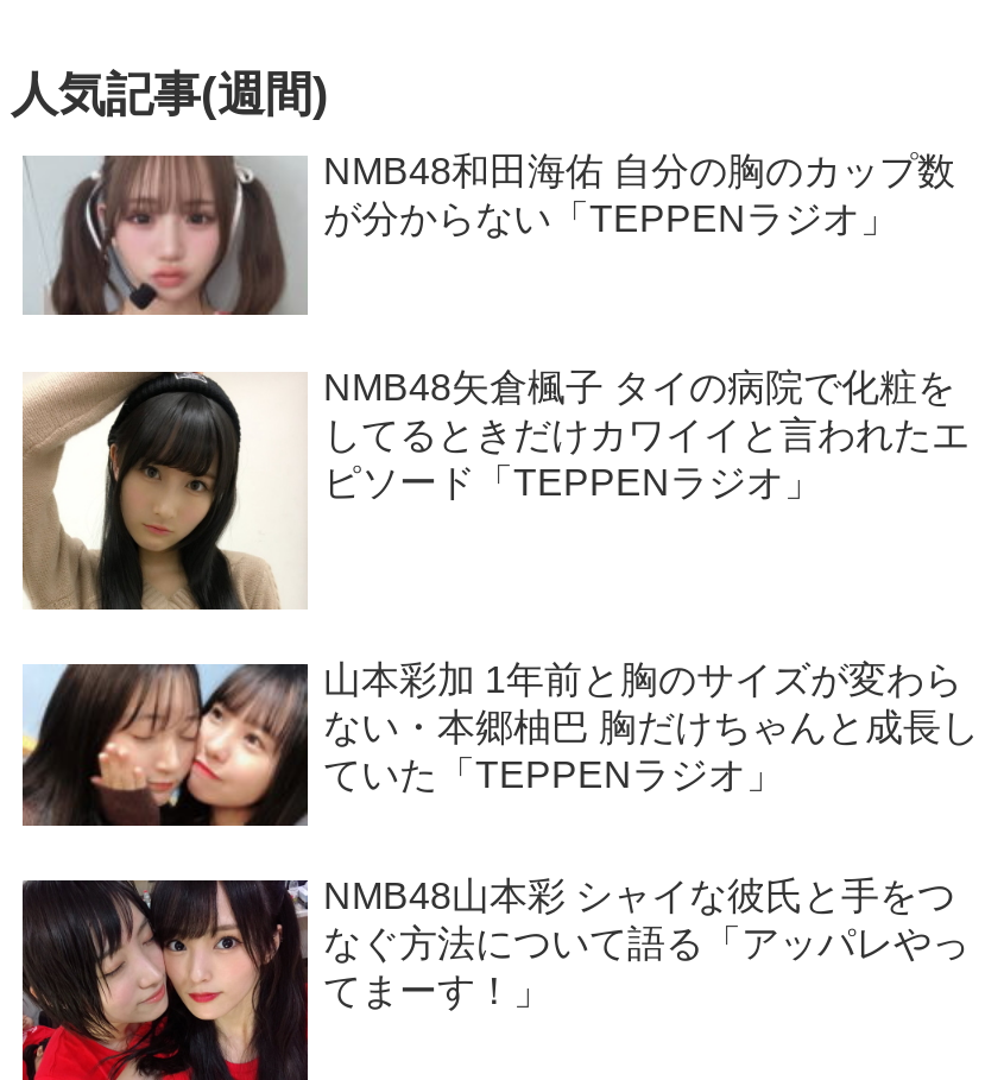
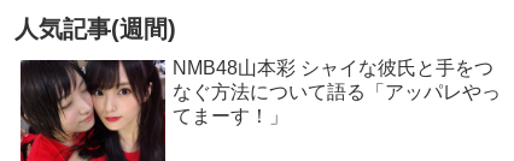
- [image]
- NMB48和田海佑 自分の胸のカップ数
- が分からない「TEPPENラジオ」

- [image]
- NMB48矢倉楓子 タイの病院で化粧を
- してるときだけカワイイと言われたエ
- ピソード「TEPPENラジオ」

- [image]
- 山本彩加 1年前と胸のサイズが変わら
- ない・本郷柚巴 胸だけちゃんと成長し
- ていた「TEPPENラジオ」
